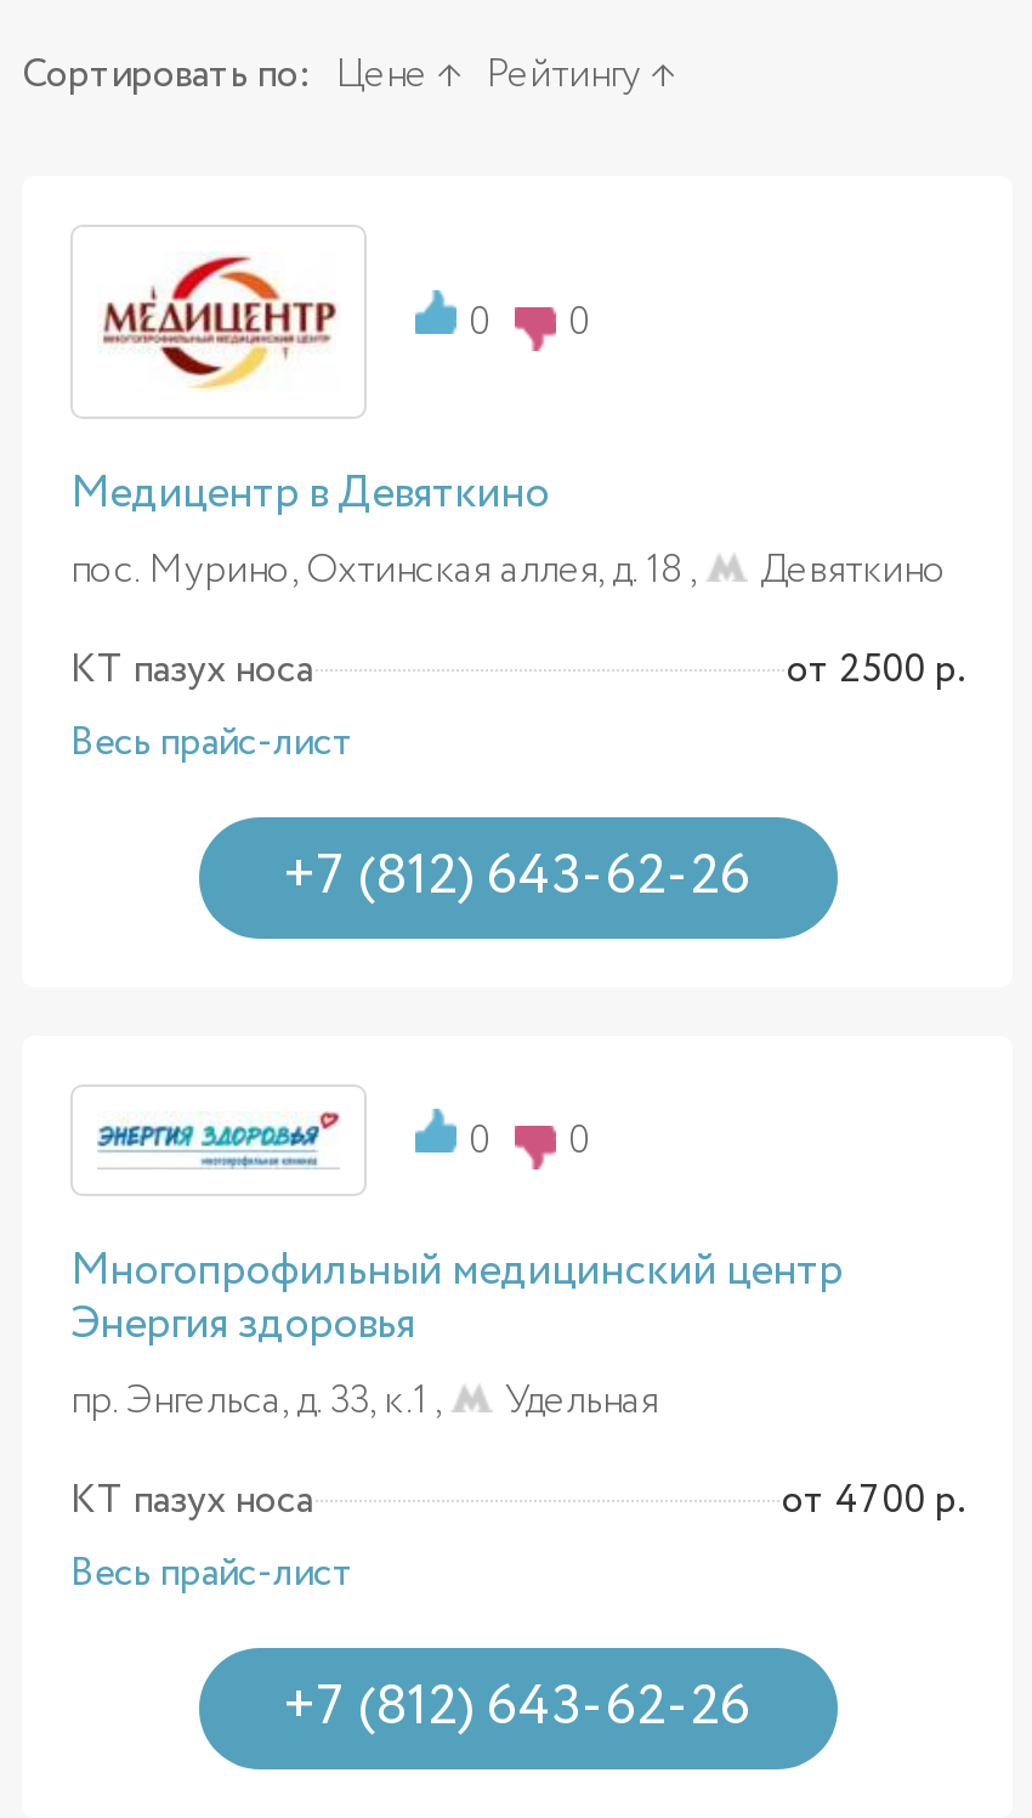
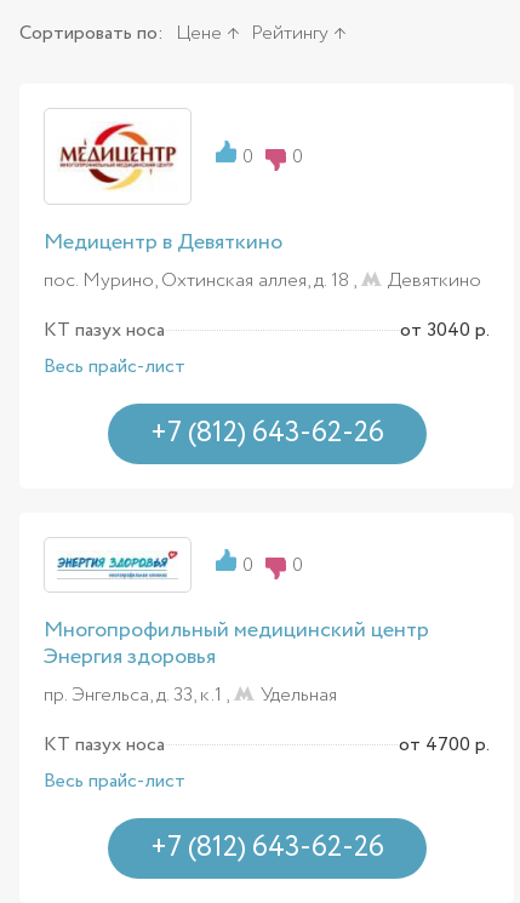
- от 2500 р.
+ от 3040 р.
